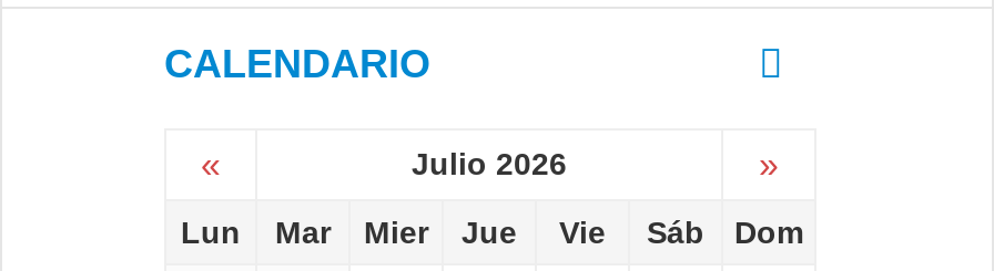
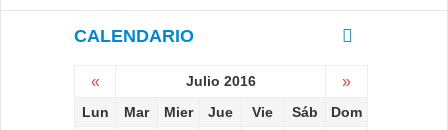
- Julio 2026
+ Julio 2016
